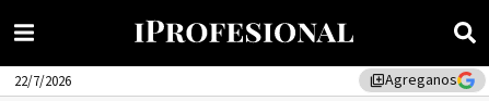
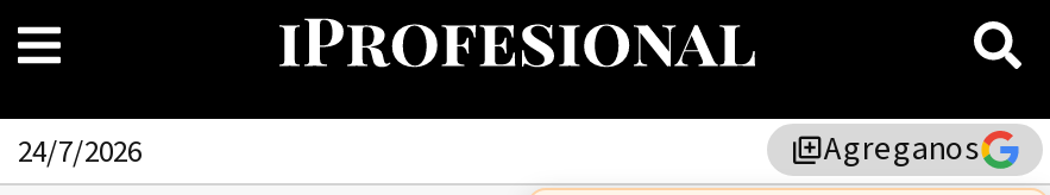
- 22/7/2026
+ 24/7/2026
